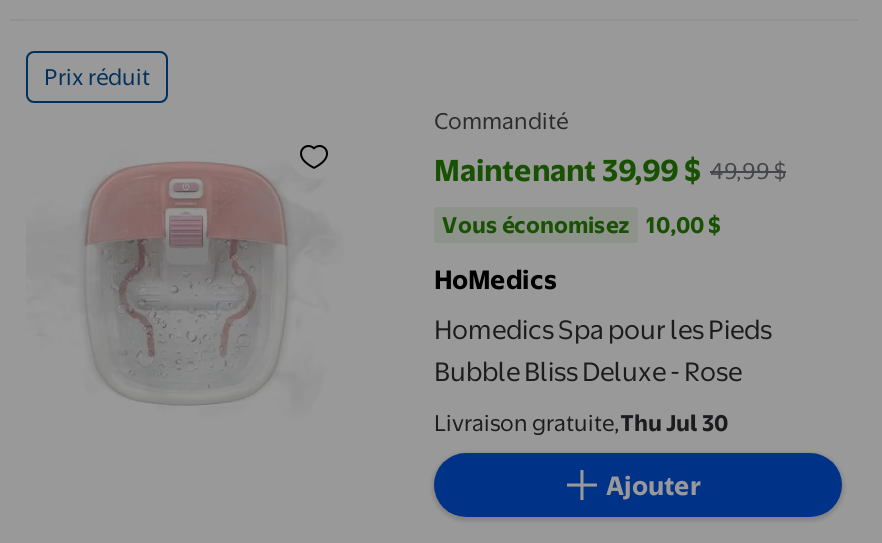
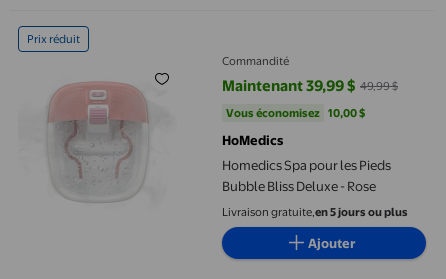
- Livraison gratuite,Thu Jul 30
+ Livraison gratuite,en 5 jours ou plus
